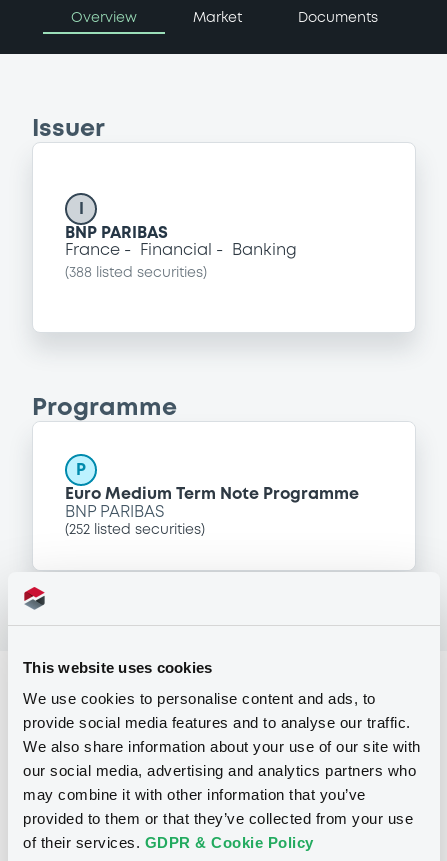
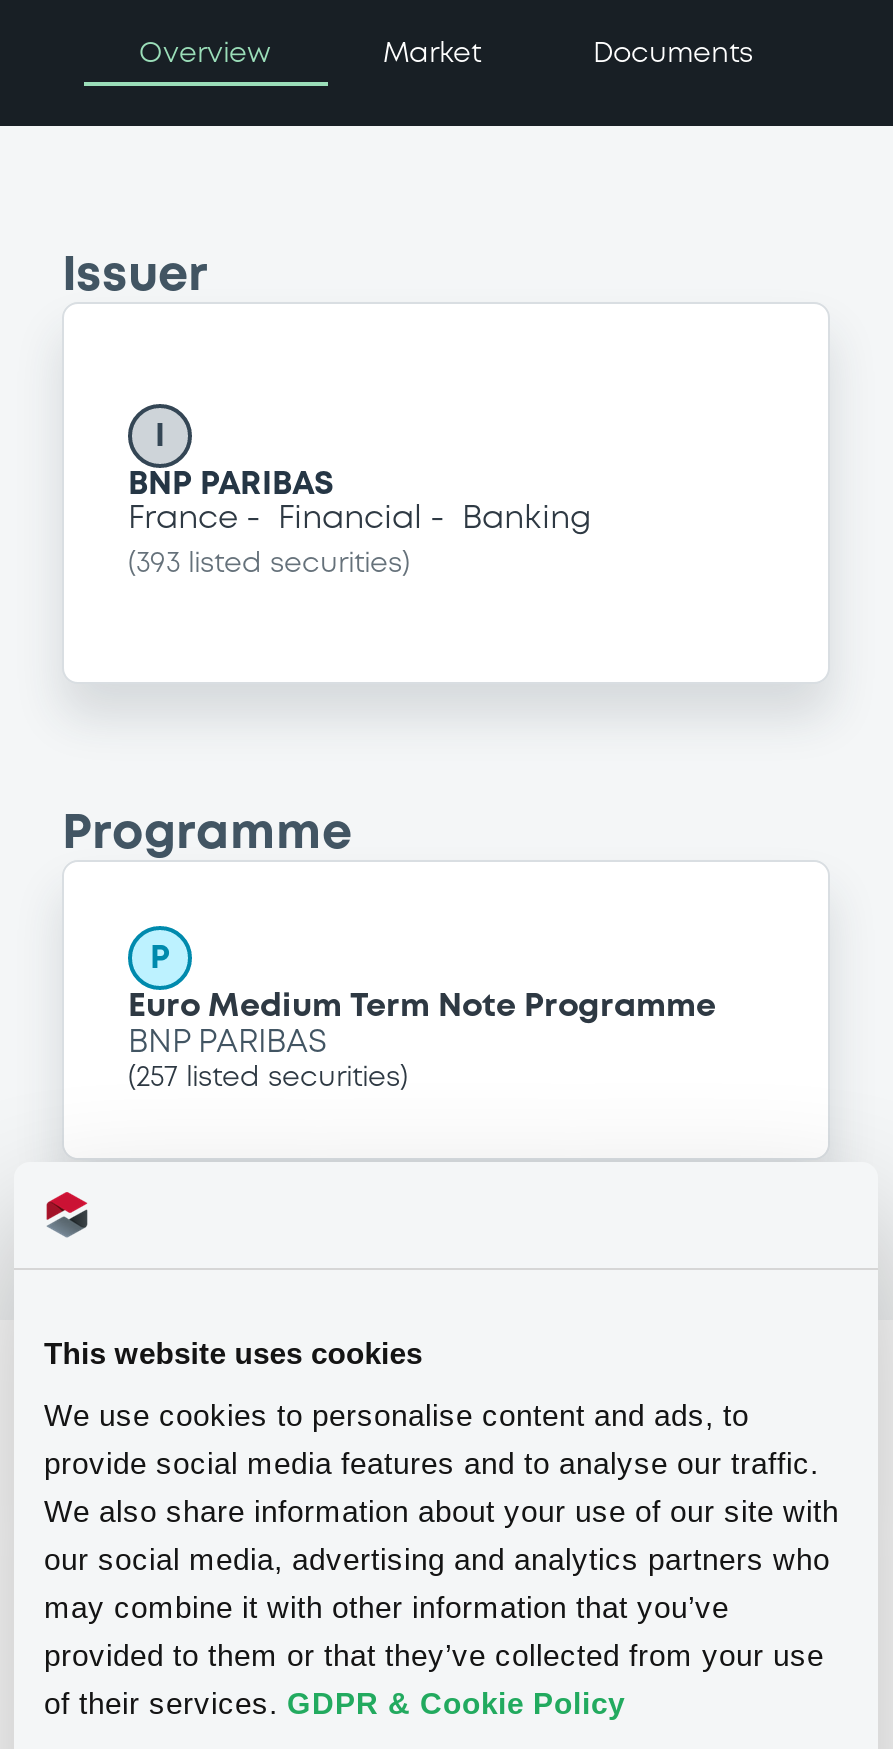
- (388 listed securities)
+ (393 listed securities)

- (252 listed securities)
+ (257 listed securities)
